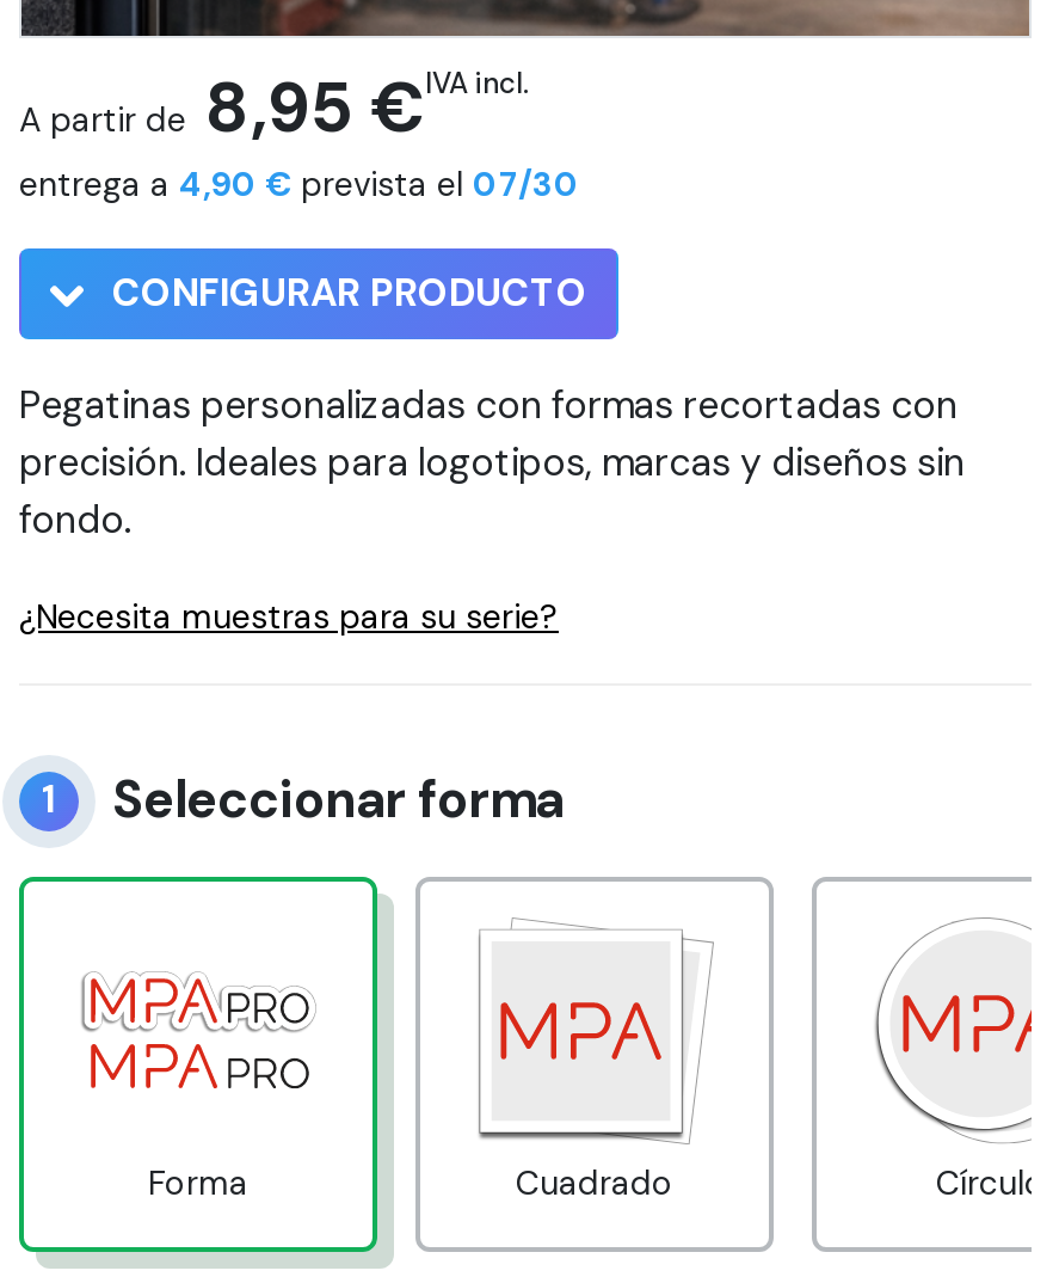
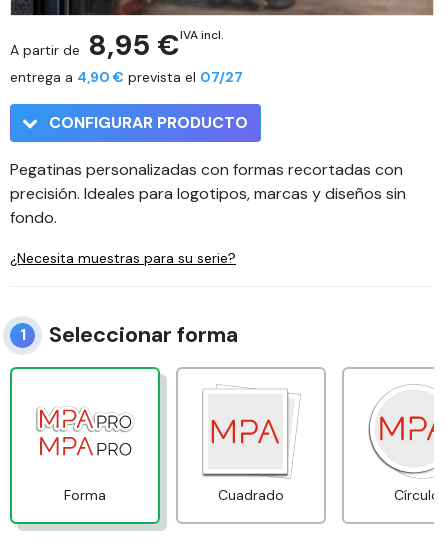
- entrega a 4,90 €prevista el 07/30
+ entrega a 4,90 €prevista el 07/27
